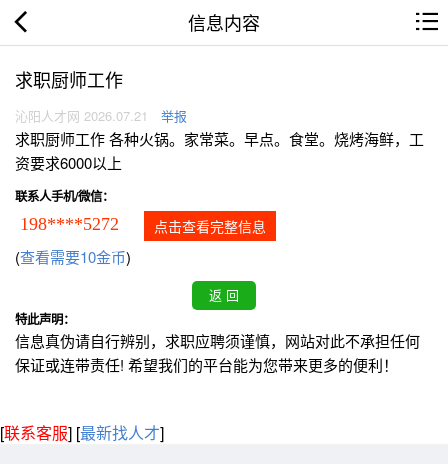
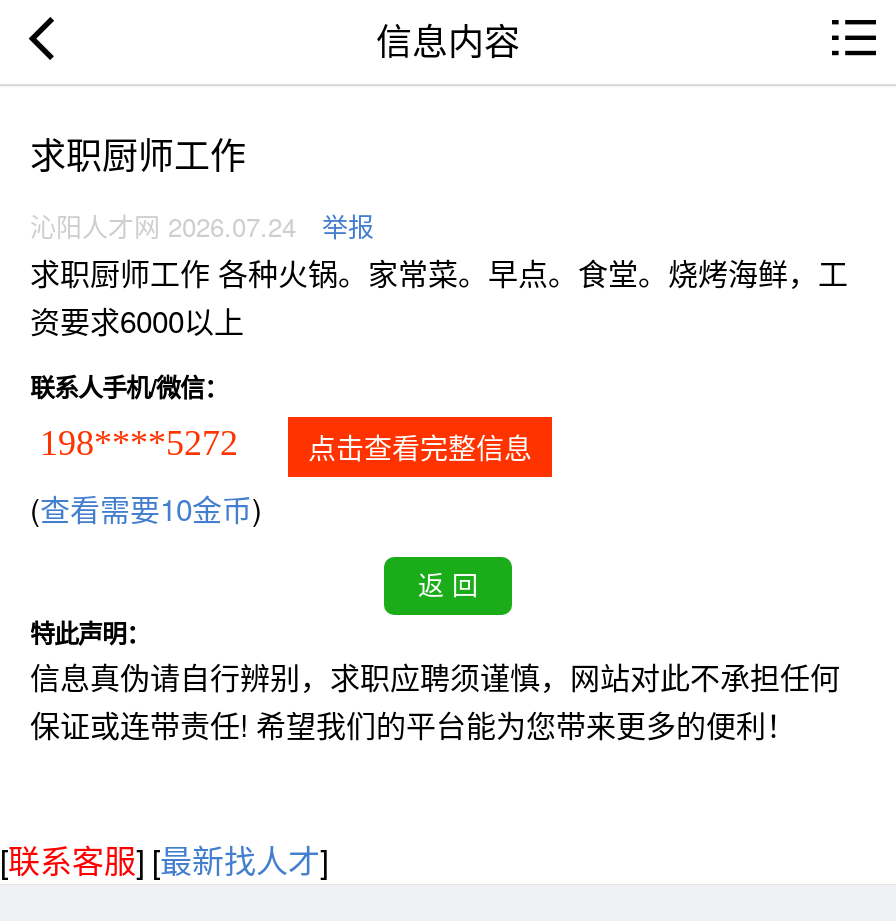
- 沁阳人才网 2026.07.21 举报
+ 沁阳人才网 2026.07.24 举报
